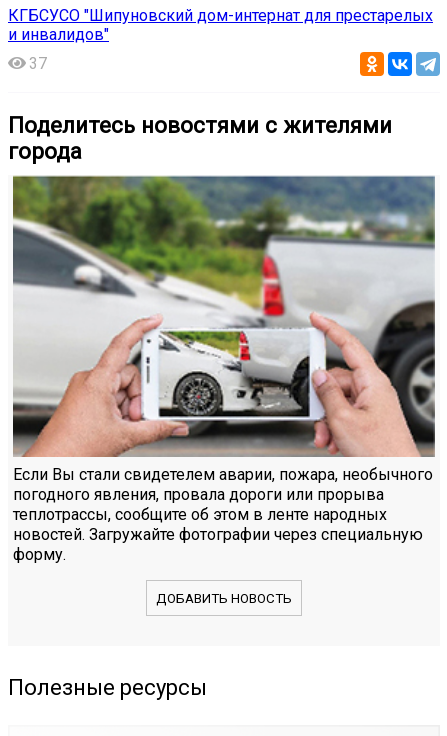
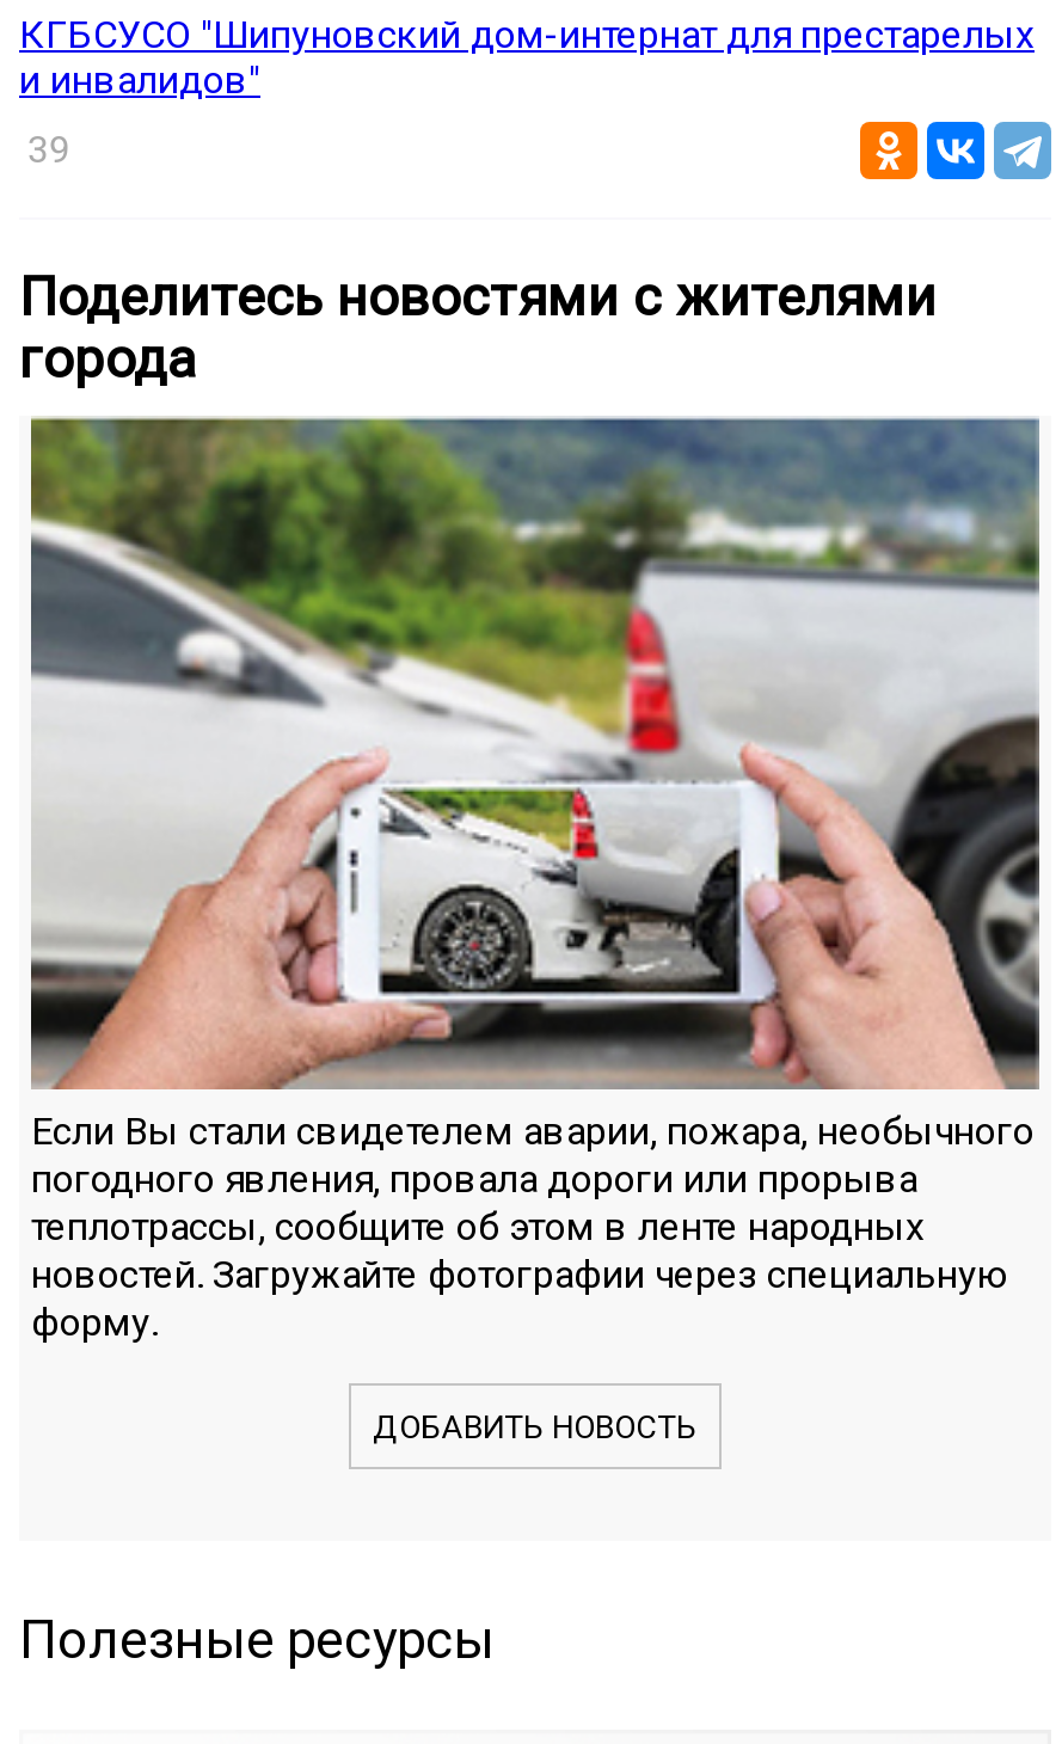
- 37
+ 39
